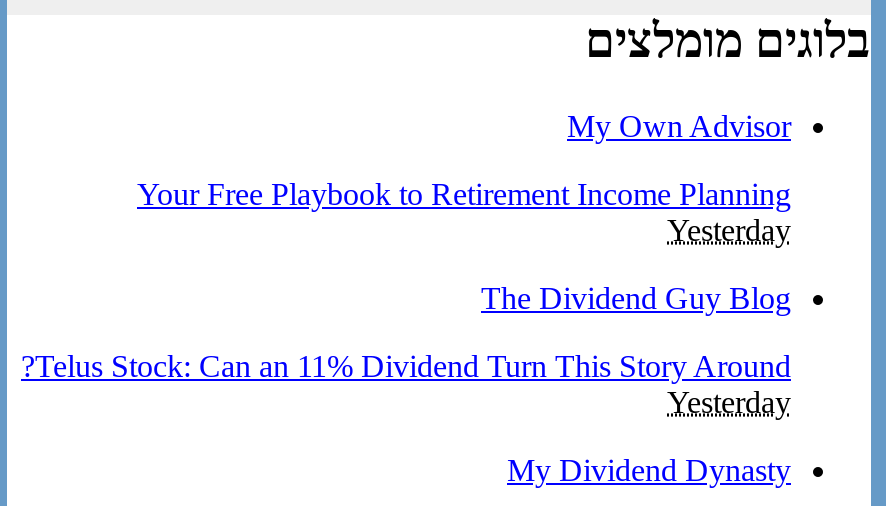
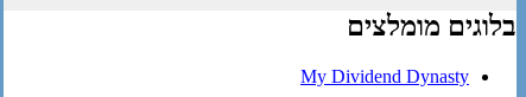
- My Own Advisor
- Your Free Playbook to Retirement Income Planning
- Yesterday
- The Dividend Guy Blog
- Telus Stock: Can an 11% Dividend Turn This Story Around?
- Yesterday
